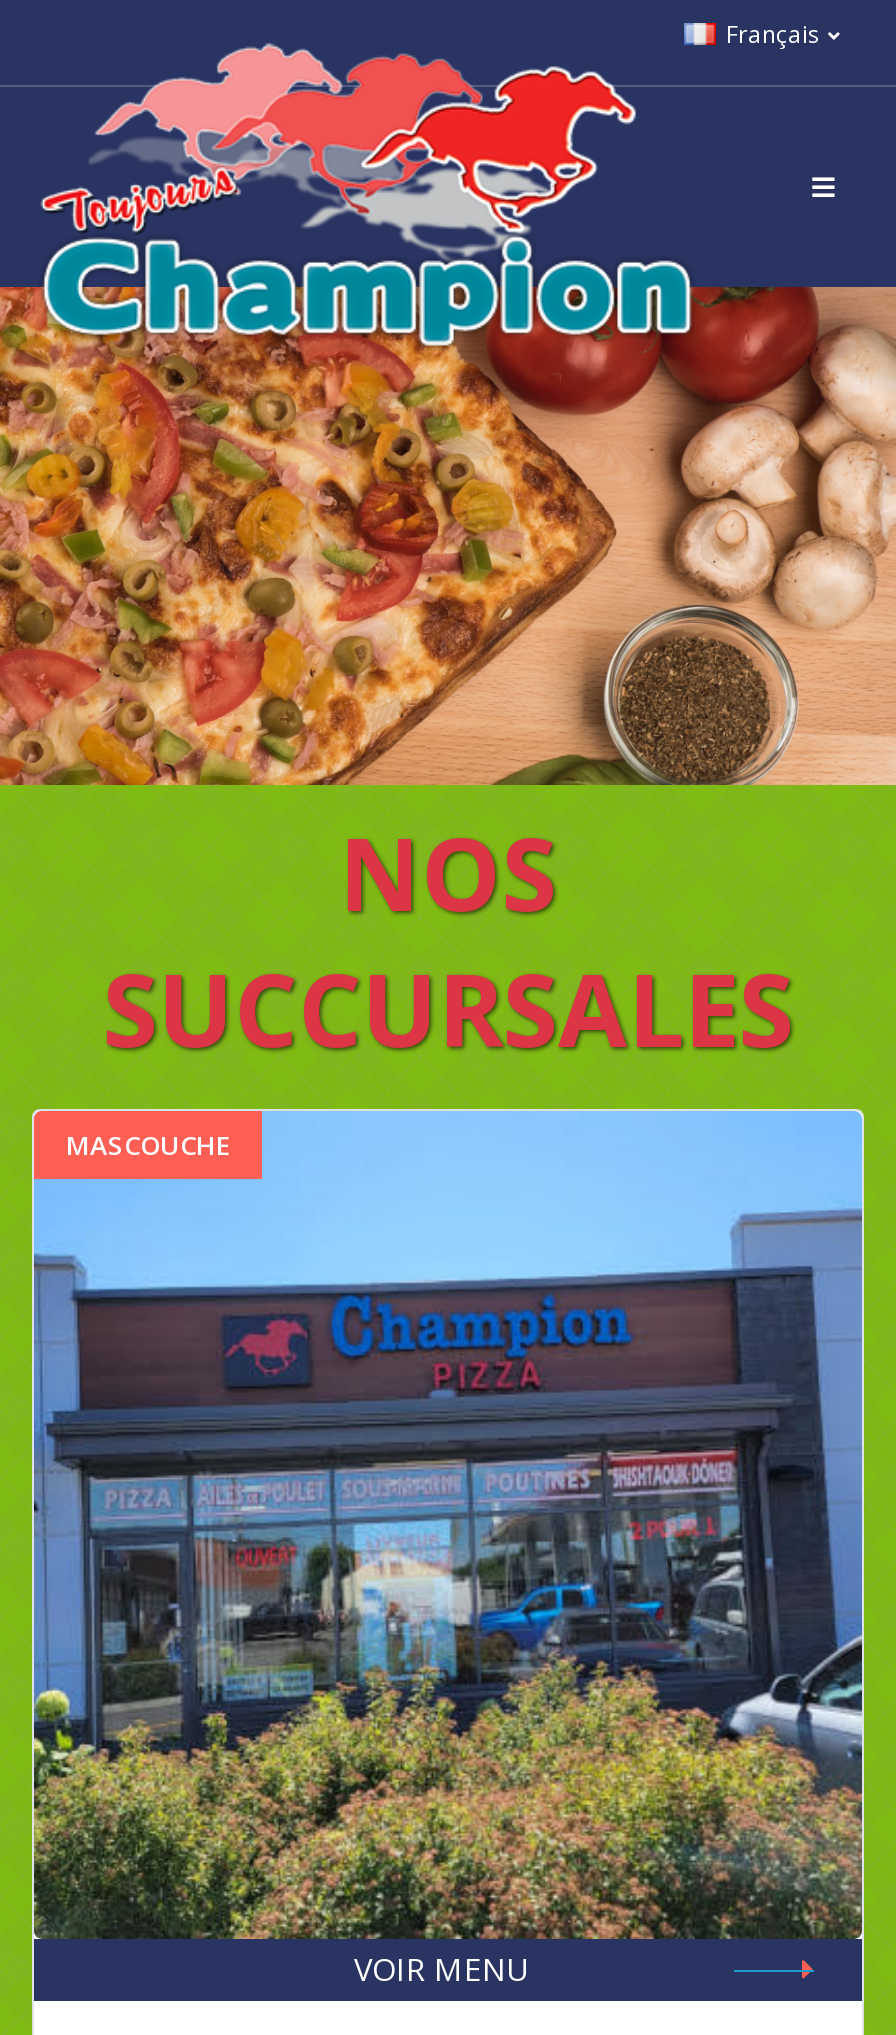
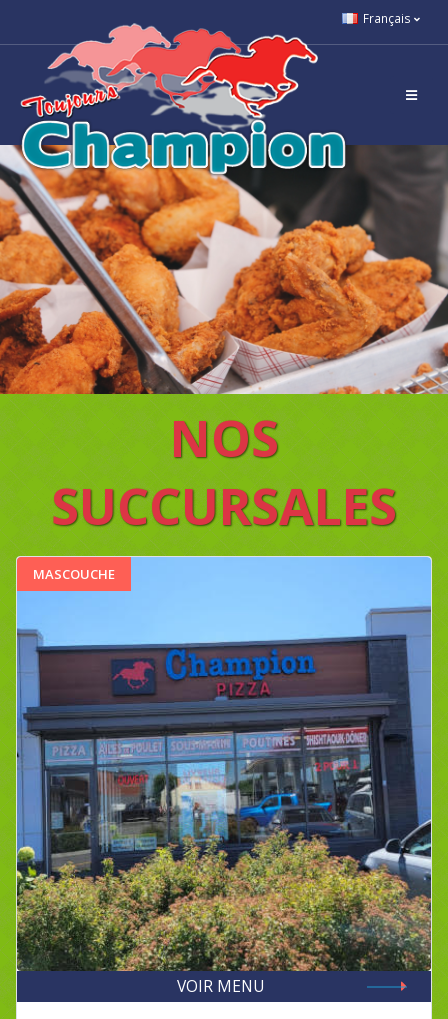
- [image]
+ [image]
